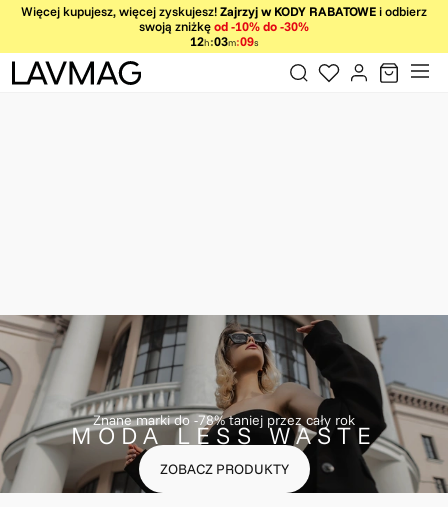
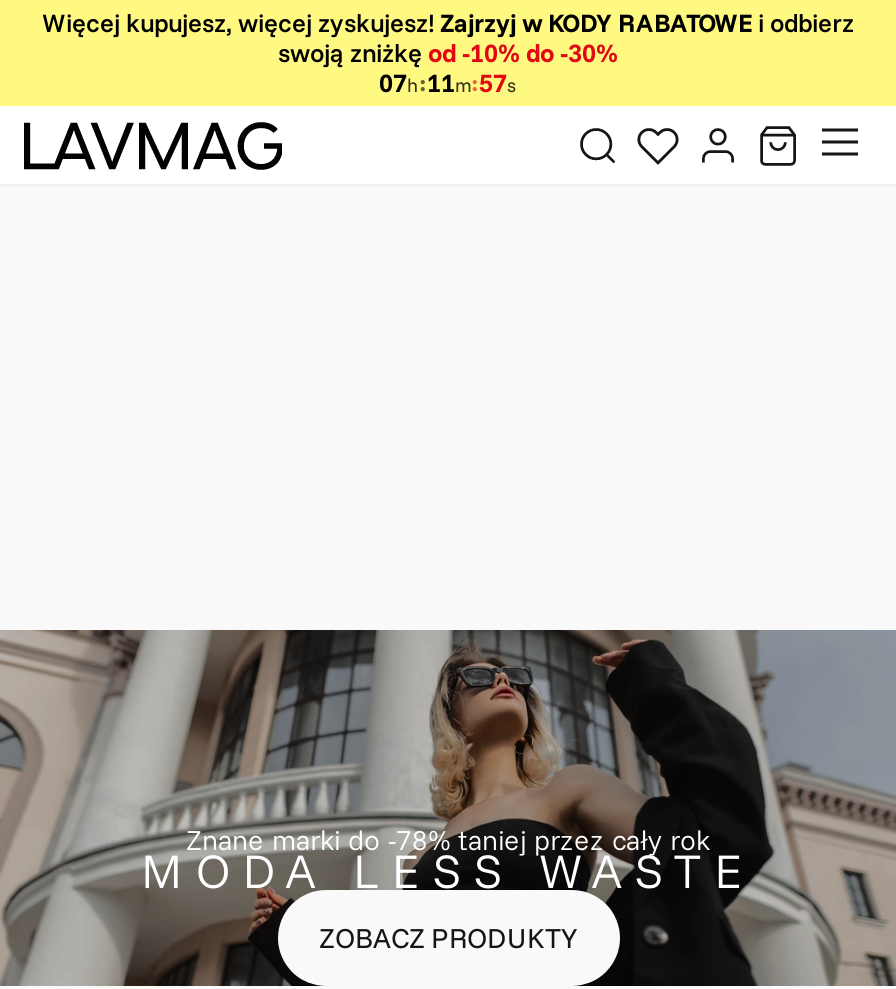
- 12h:03m:09s
+ 07h:11m:57s
